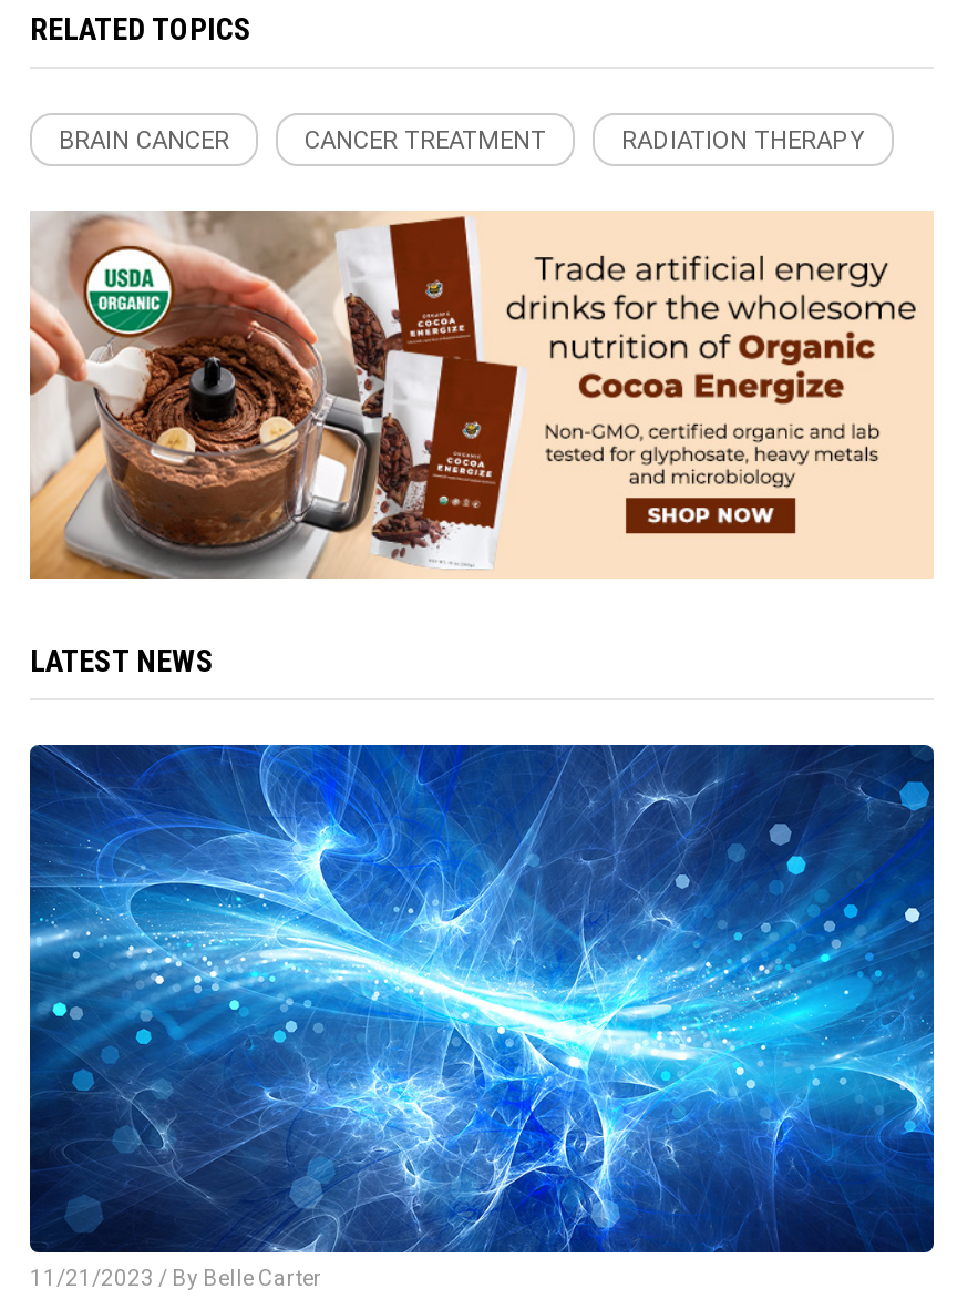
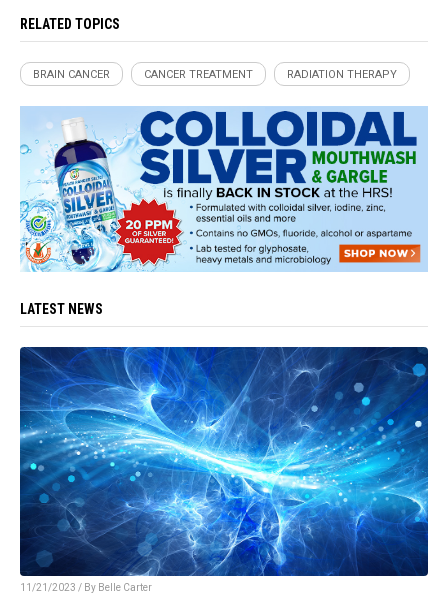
- [image]
+ [image]
